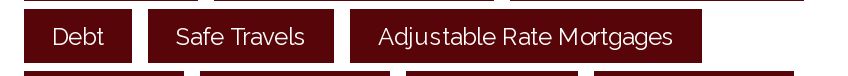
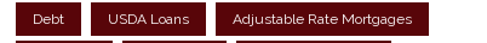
- Safe Travels
+ USDA Loans
